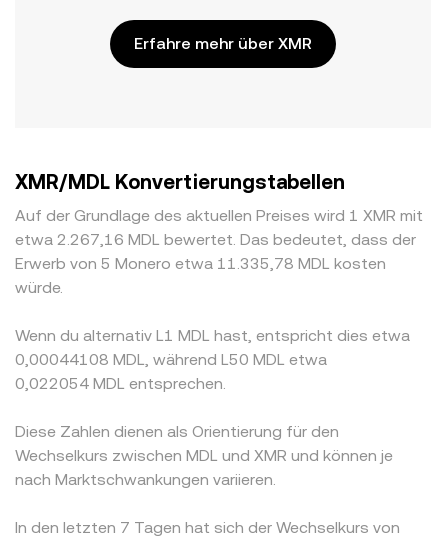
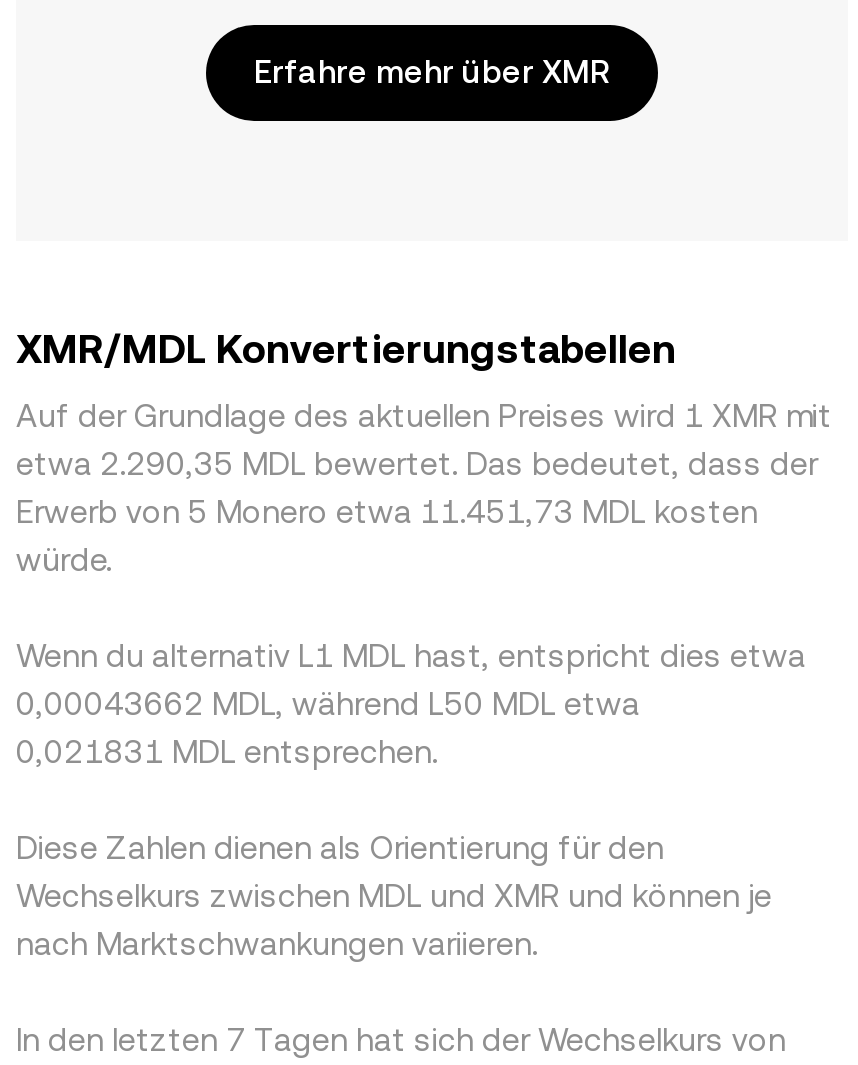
- etwa 2.267,16 MDL bewertet. Das bedeutet, dass der
+ etwa 2.290,35 MDL bewertet. Das bedeutet, dass der

- Erwerb von 5 Monero etwa 11.335,78 MDL kosten
+ Erwerb von 5 Monero etwa 11.451,73 MDL kosten

- 0,00044108 MDL, während L50 MDL etwa
+ 0,00043662 MDL, während L50 MDL etwa

- 0,022054 MDL entsprechen.
+ 0,021831 MDL entsprechen.
